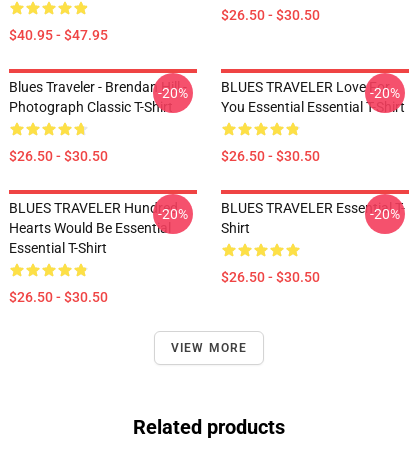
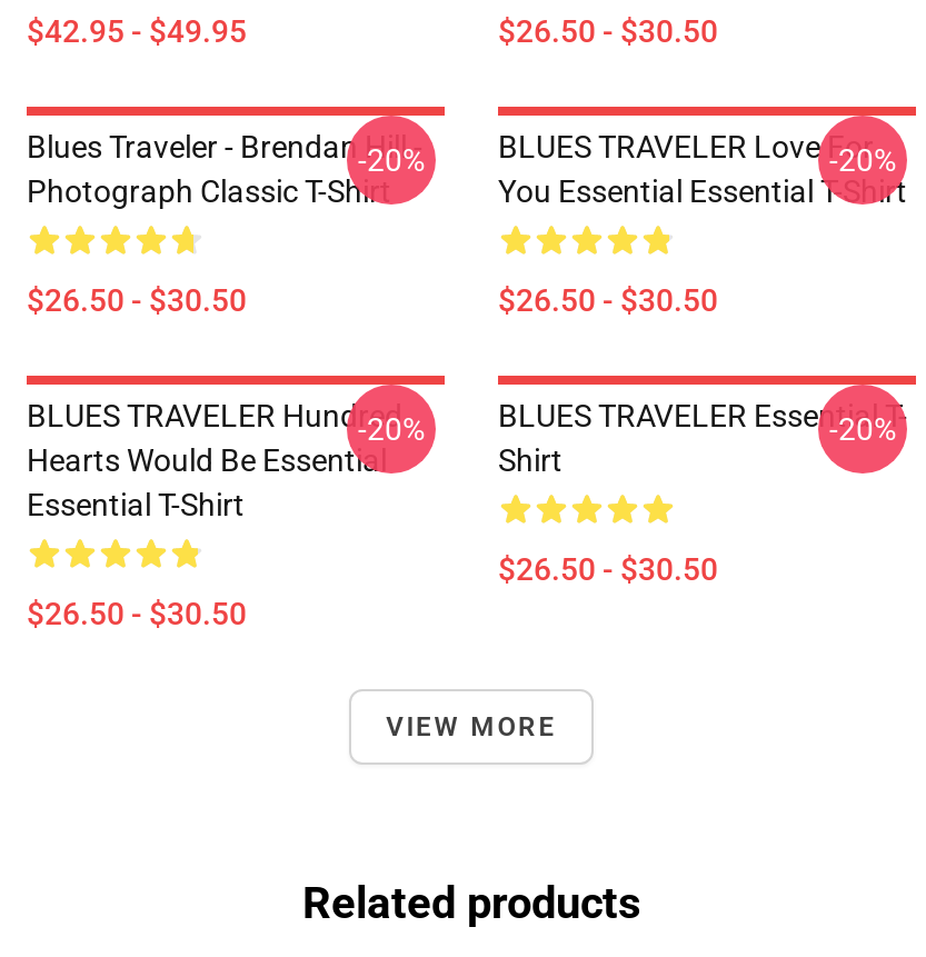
- $40.95 - $47.95
+ $42.95 - $49.95
